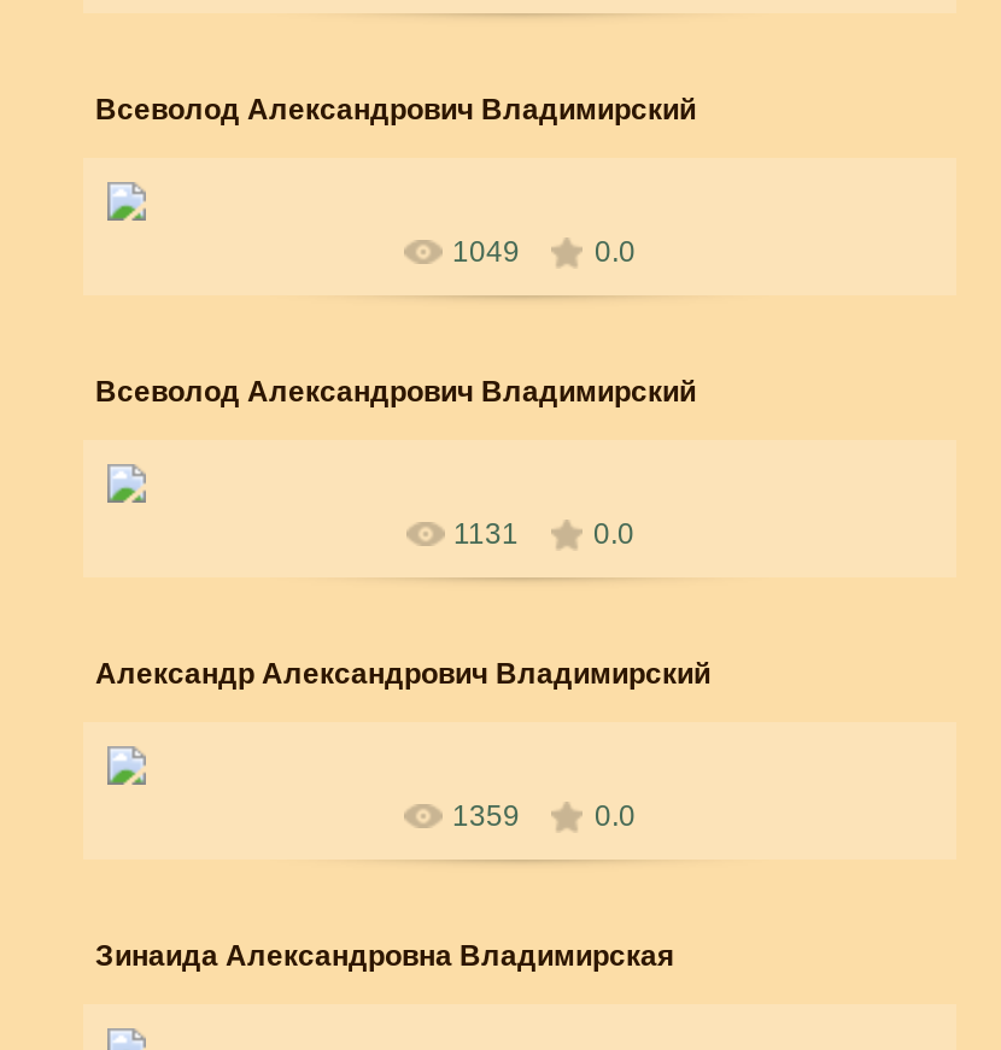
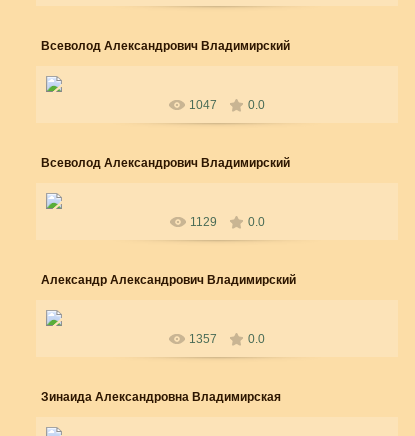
- 1049
+ 1047

- 1131
+ 1129

- 1359
+ 1357
